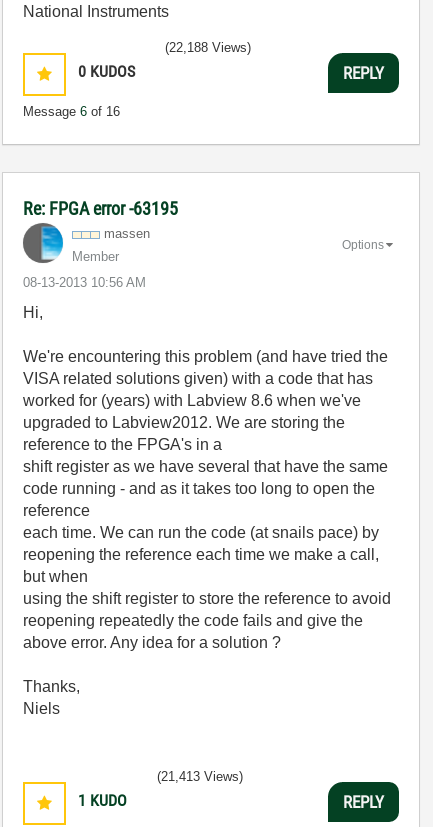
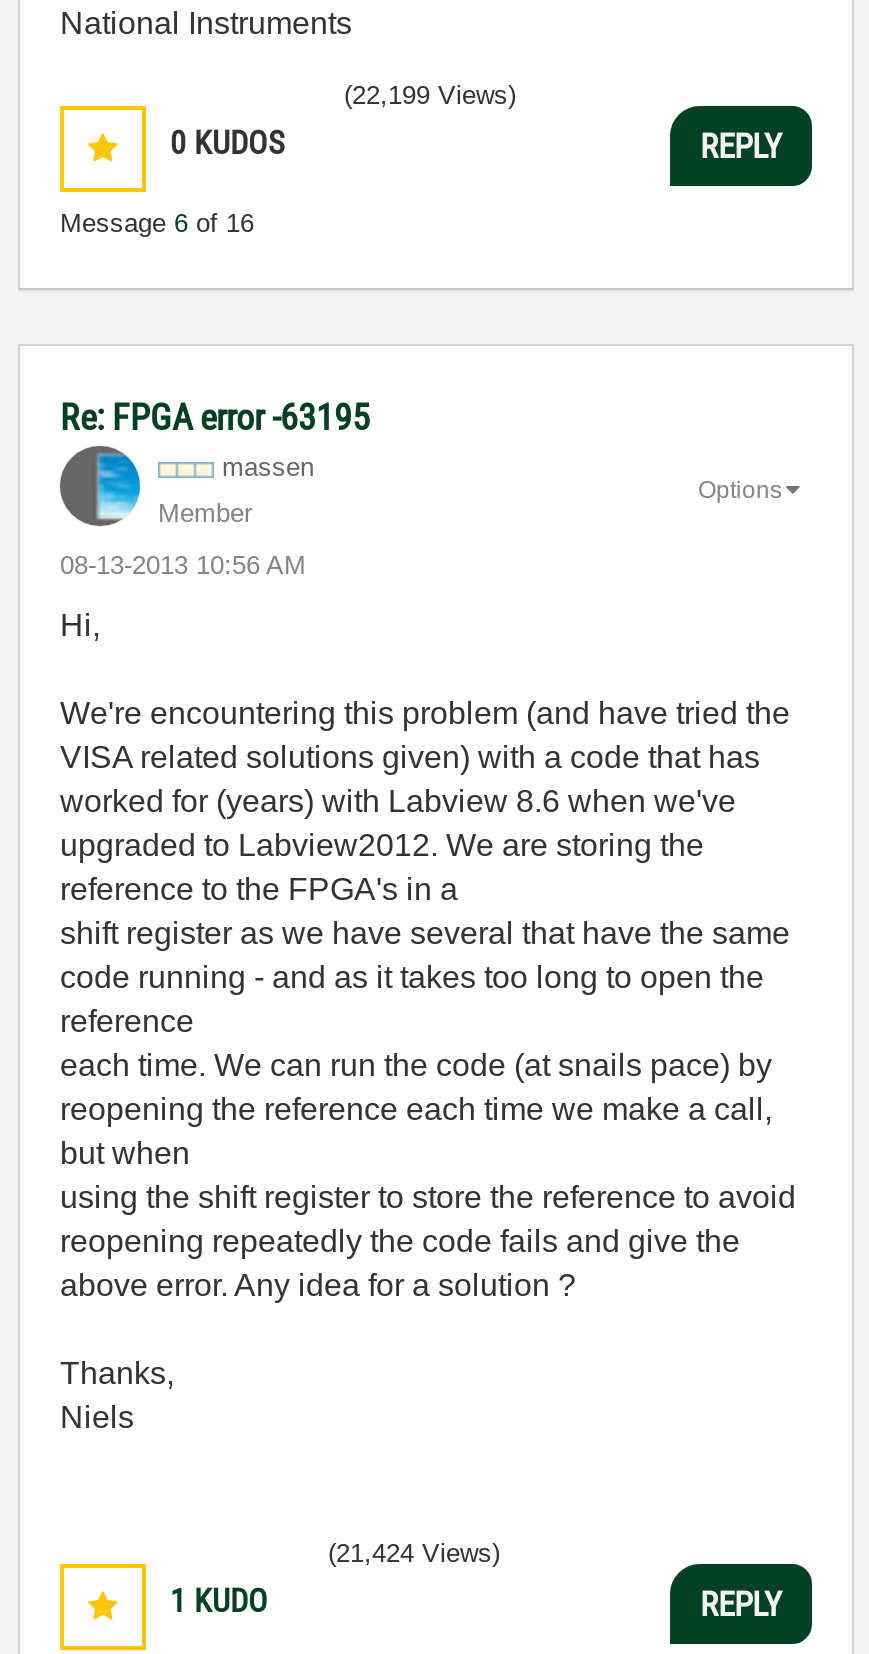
- (22,188 Views)
+ (22,199 Views)

- (21,413 Views)
+ (21,424 Views)
